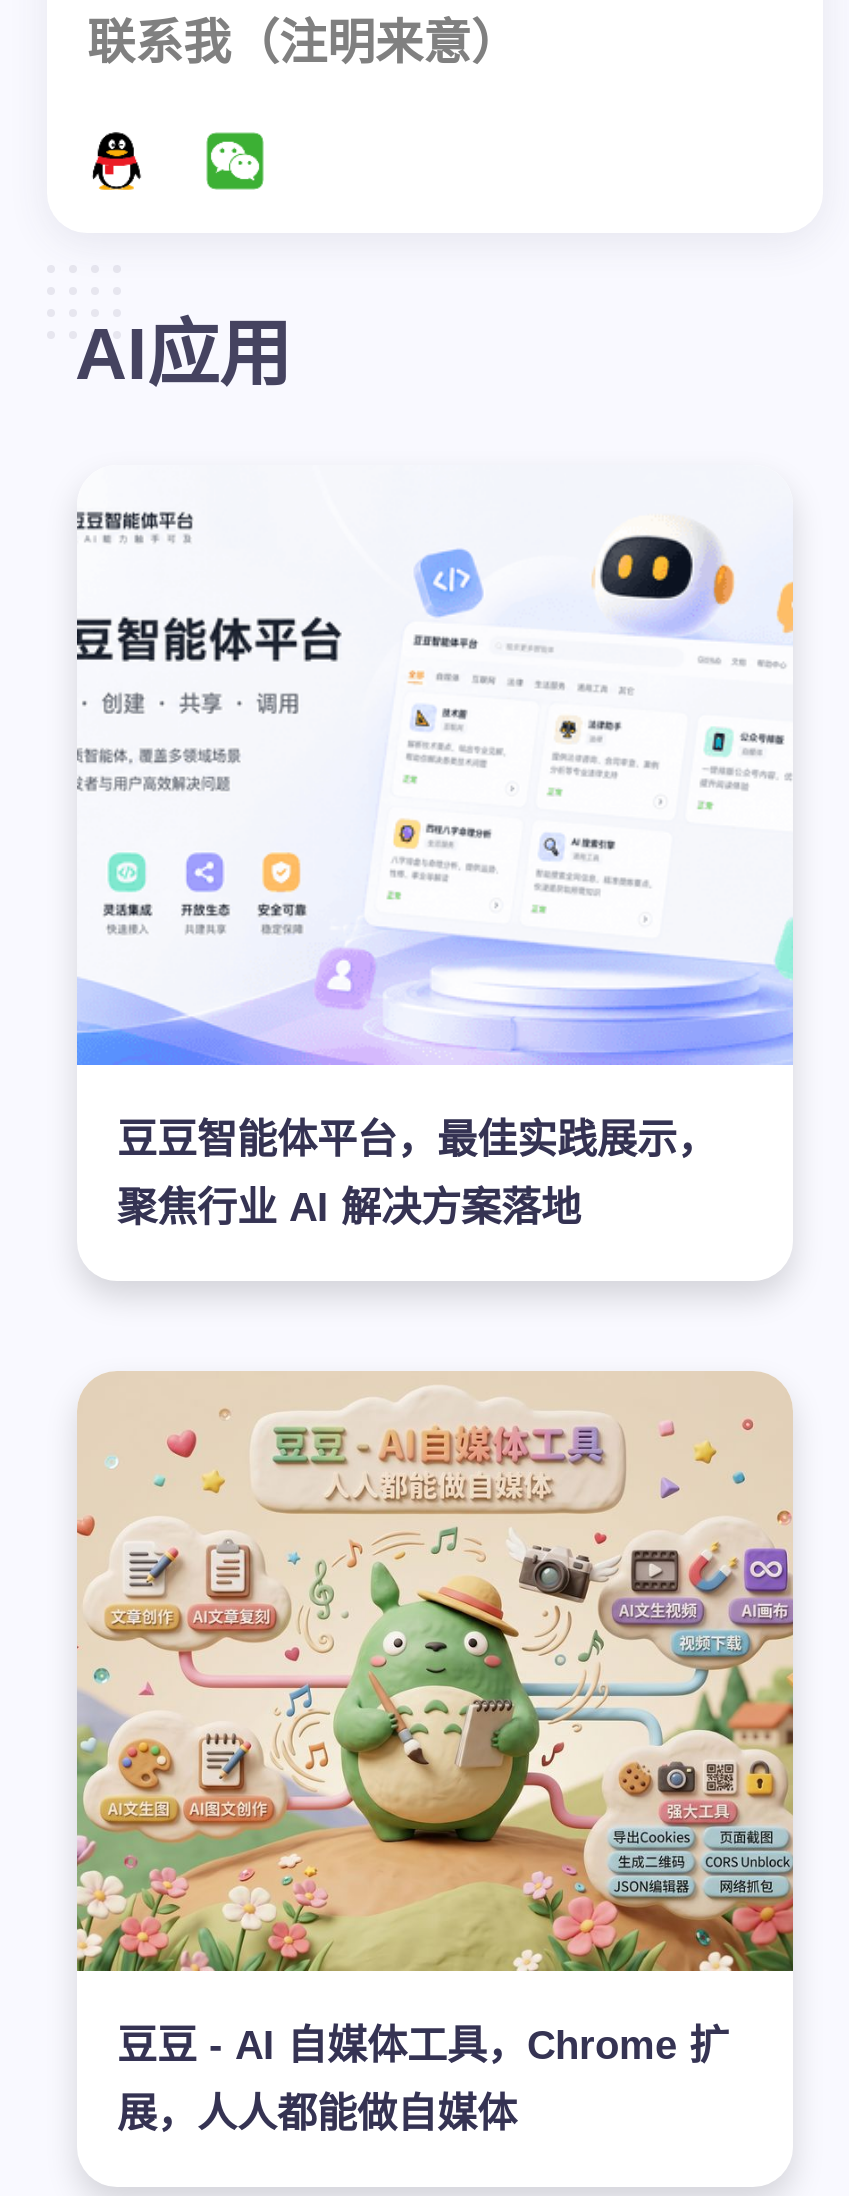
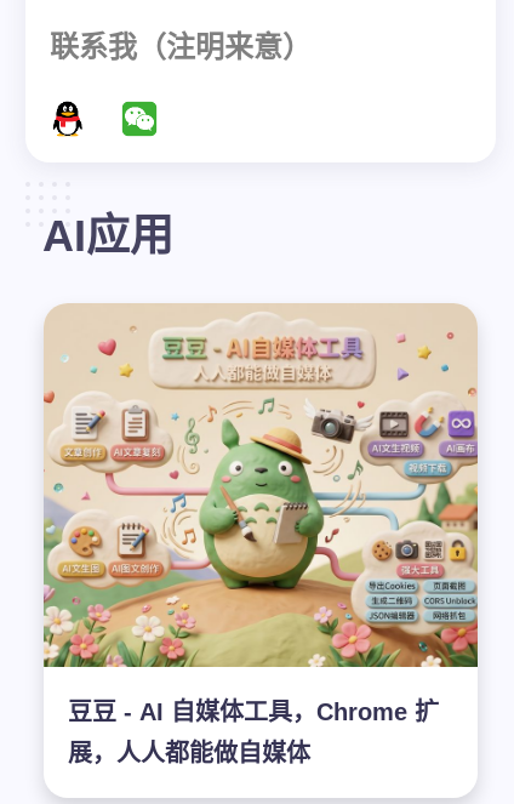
- [image]
- 豆豆智能体平台，最佳实践展示，
- 聚焦行业 AI 解决方案落地
